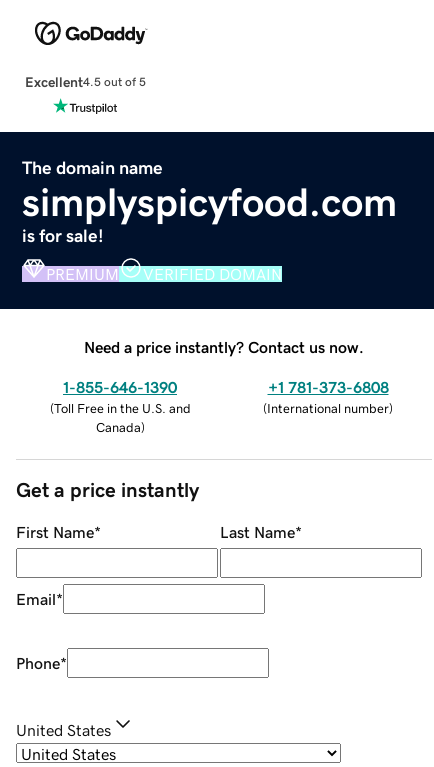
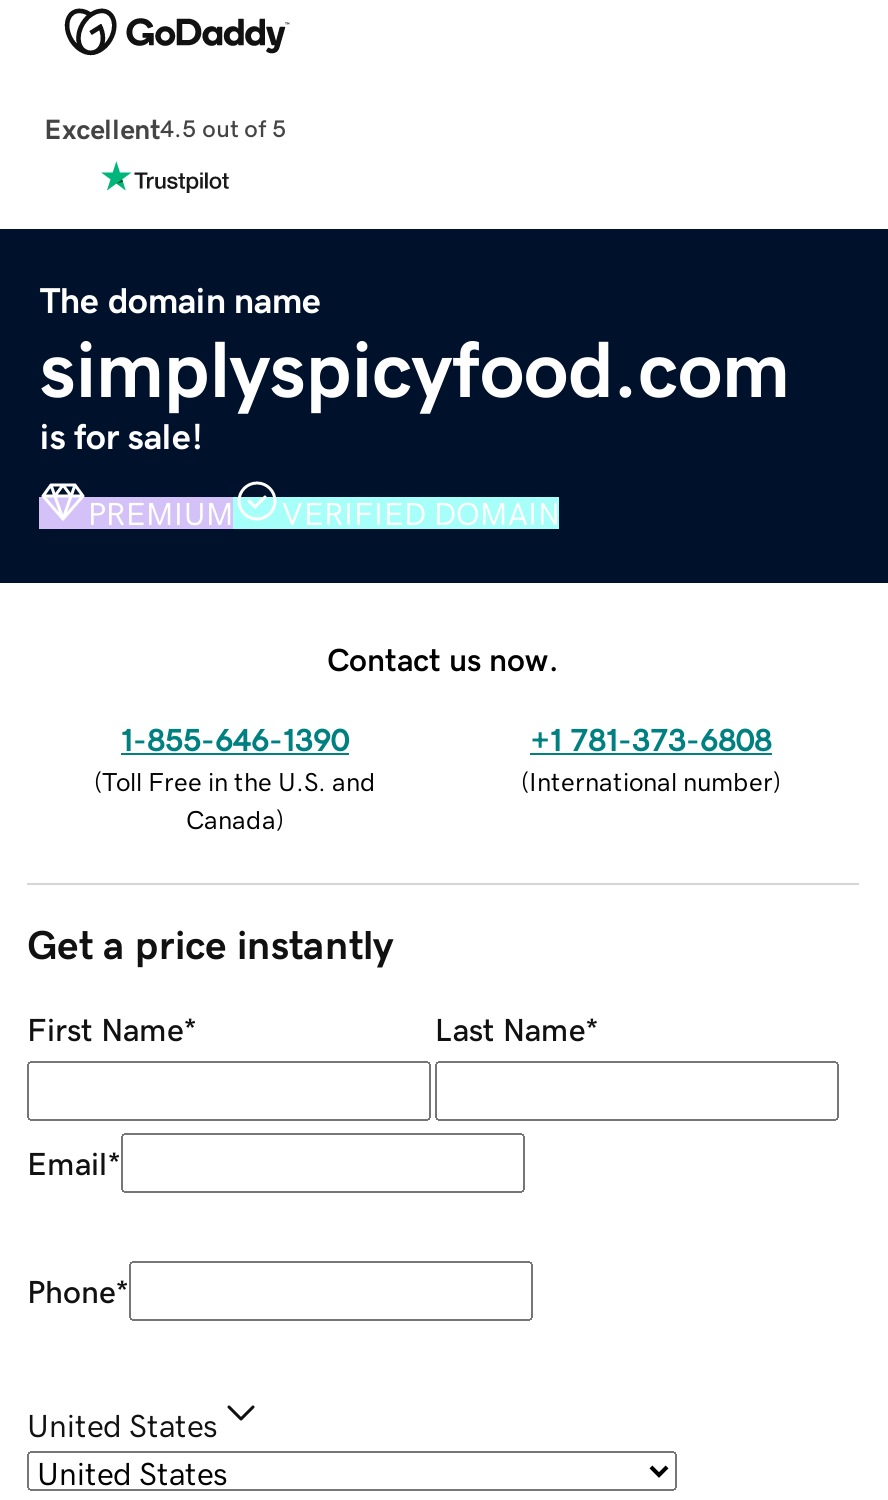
- Need a price instantly? Contact us now.
+ Contact us now.
